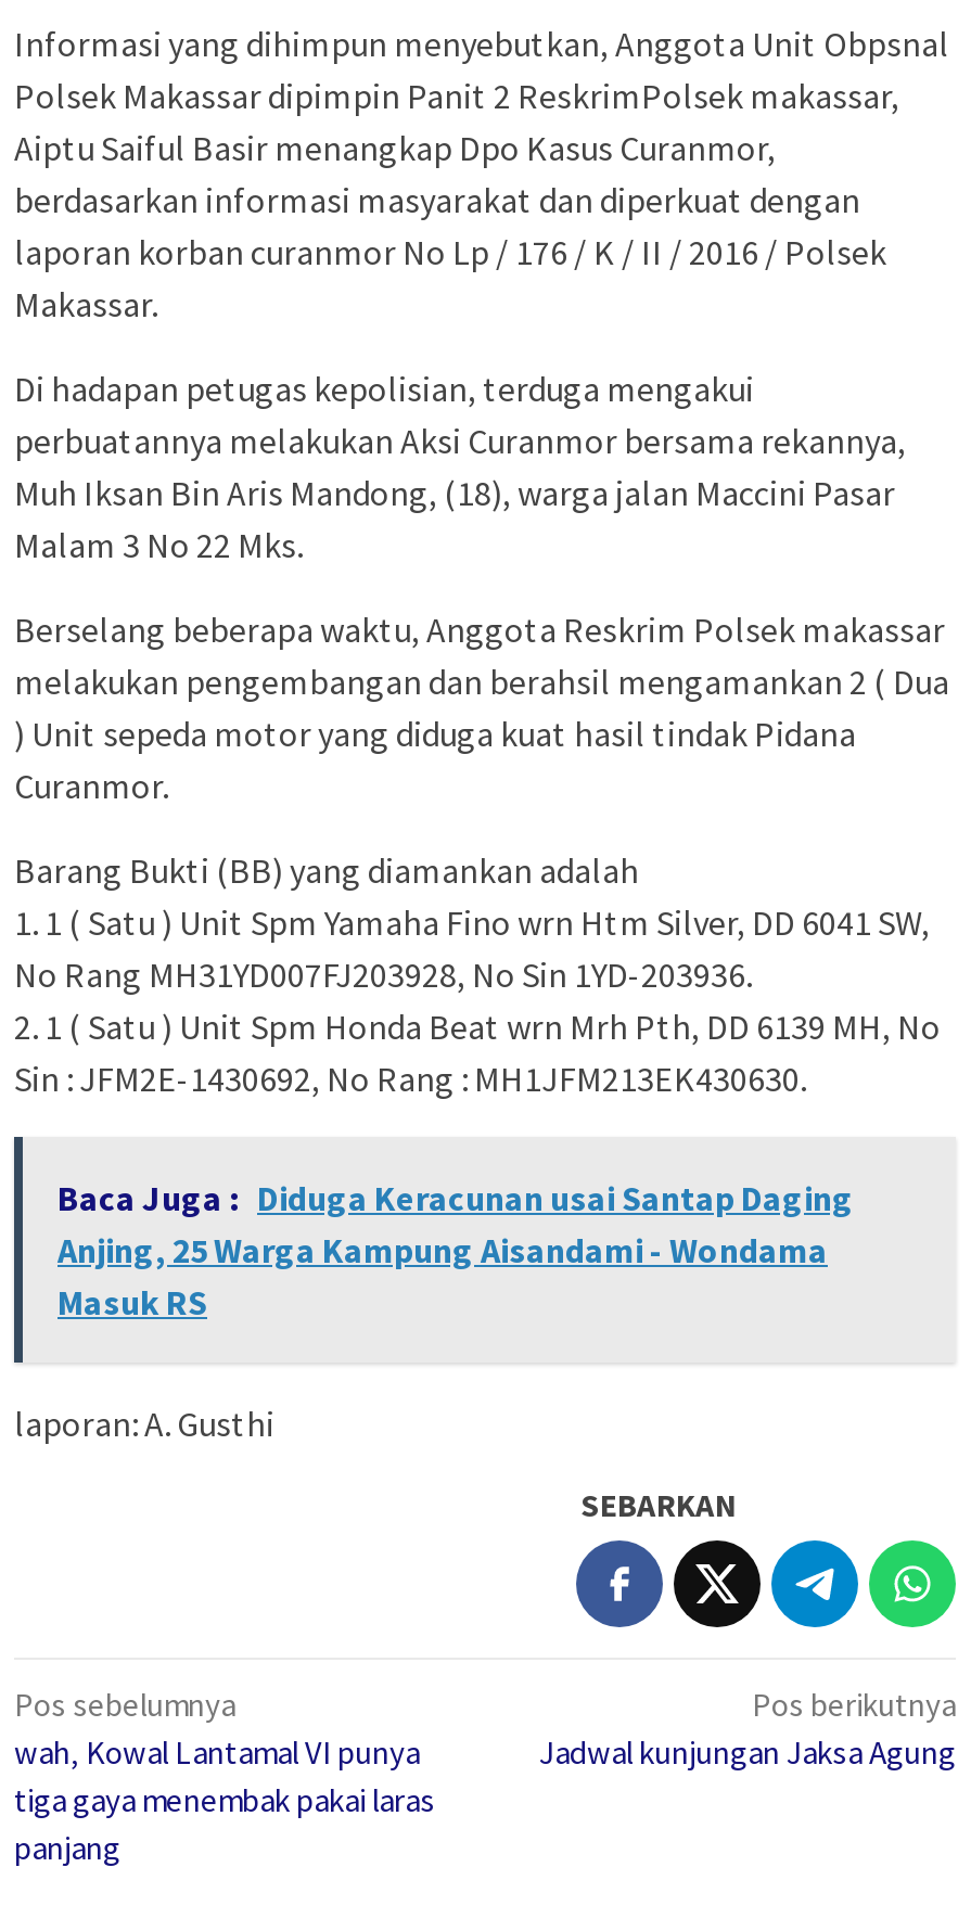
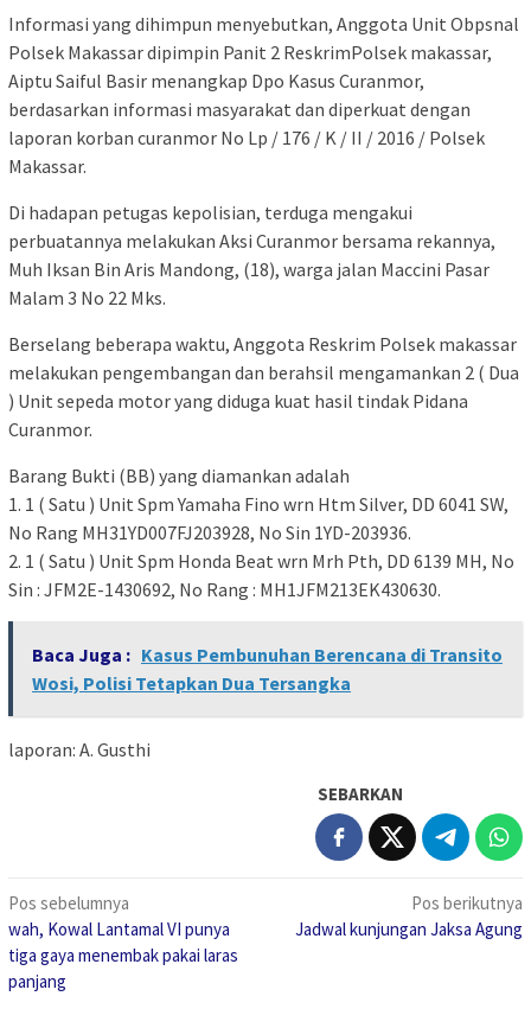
- Baca Juga : Diduga Keracunan usai Santap Daging
- Anjing, 25 Warga Kampung Aisandami - Wondama
- Masuk RS
+ Baca Juga : Kasus Pembunuhan Berencana di Transito
+ Wosi, Polisi Tetapkan Dua Tersangka
